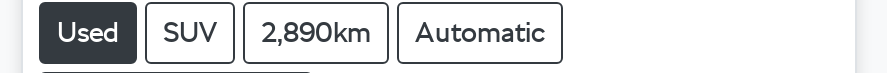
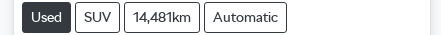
- Used SUV 2,890km Automatic
+ Used SUV 14,481km Automatic
